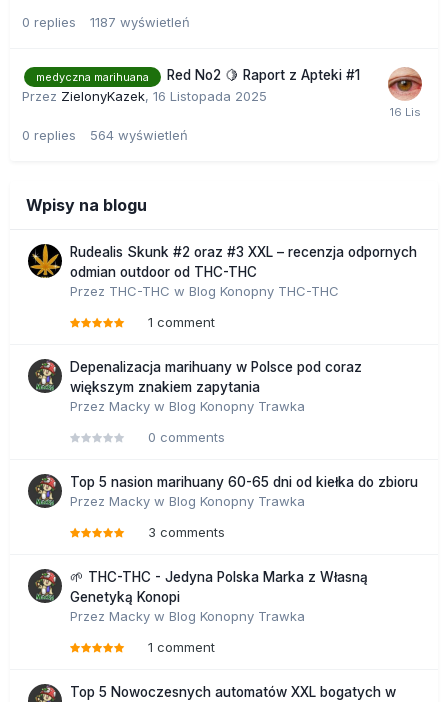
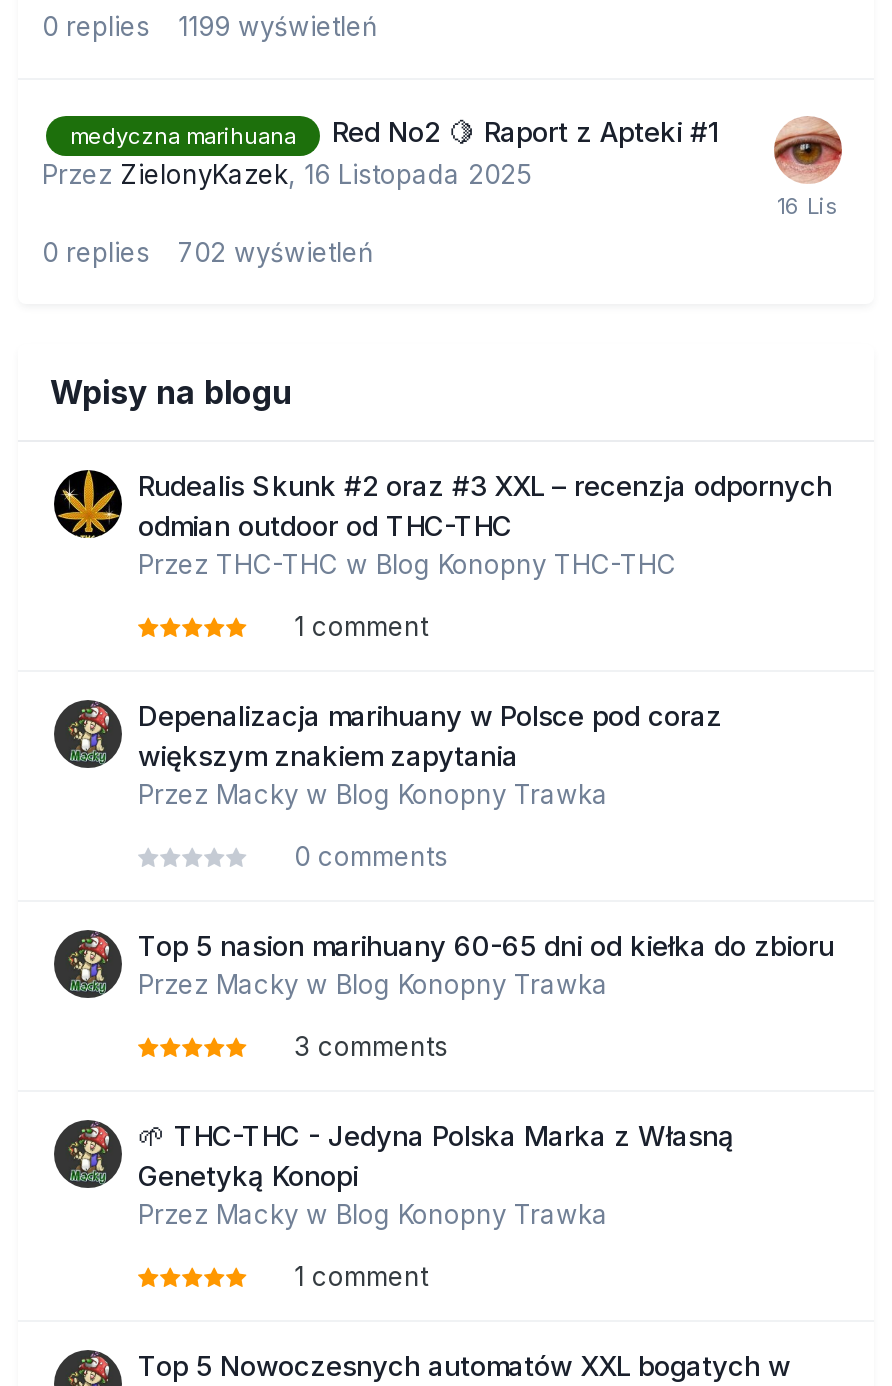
- 0 replies 1187 wyświetleń
+ 0 replies 1199 wyświetleń

- 0 replies 564 wyświetleń
+ 0 replies 702 wyświetleń
